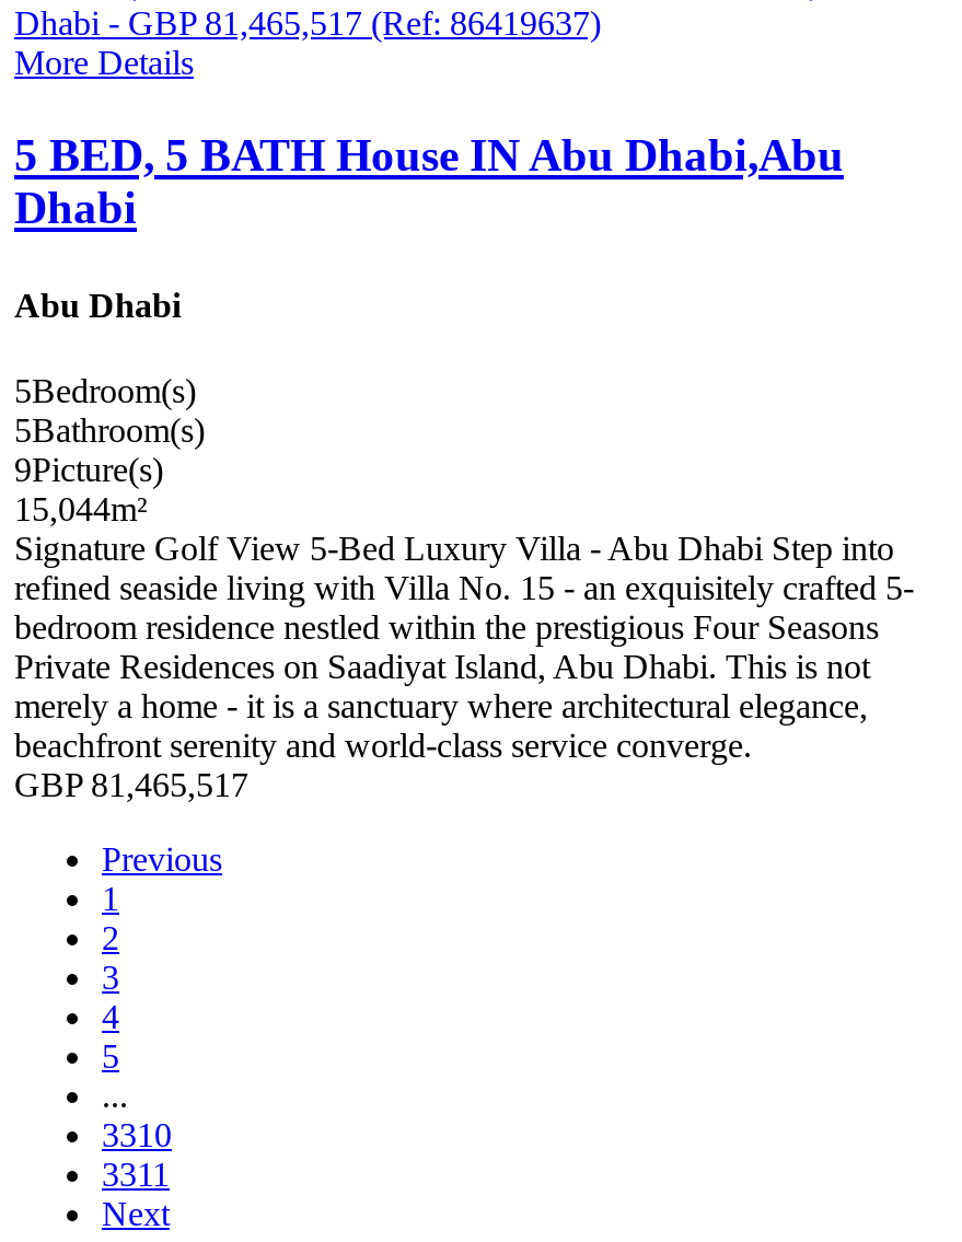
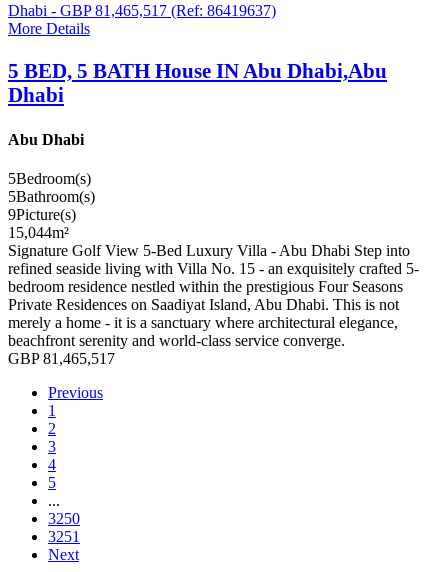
- 3310
+ 3250

- 3311
+ 3251
